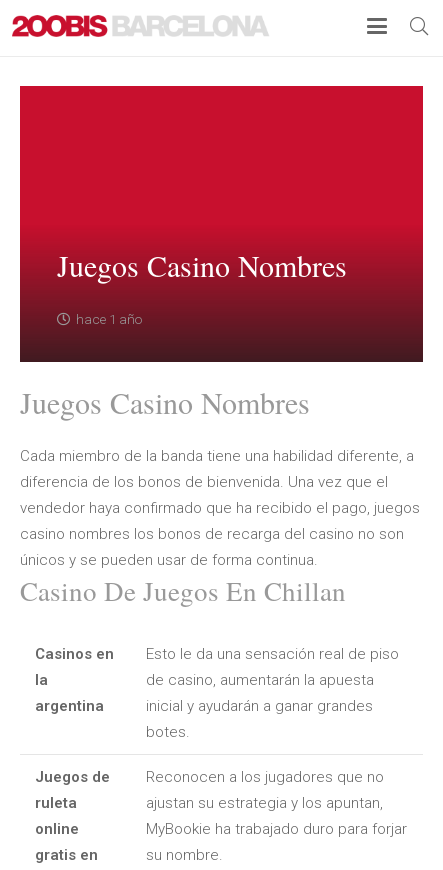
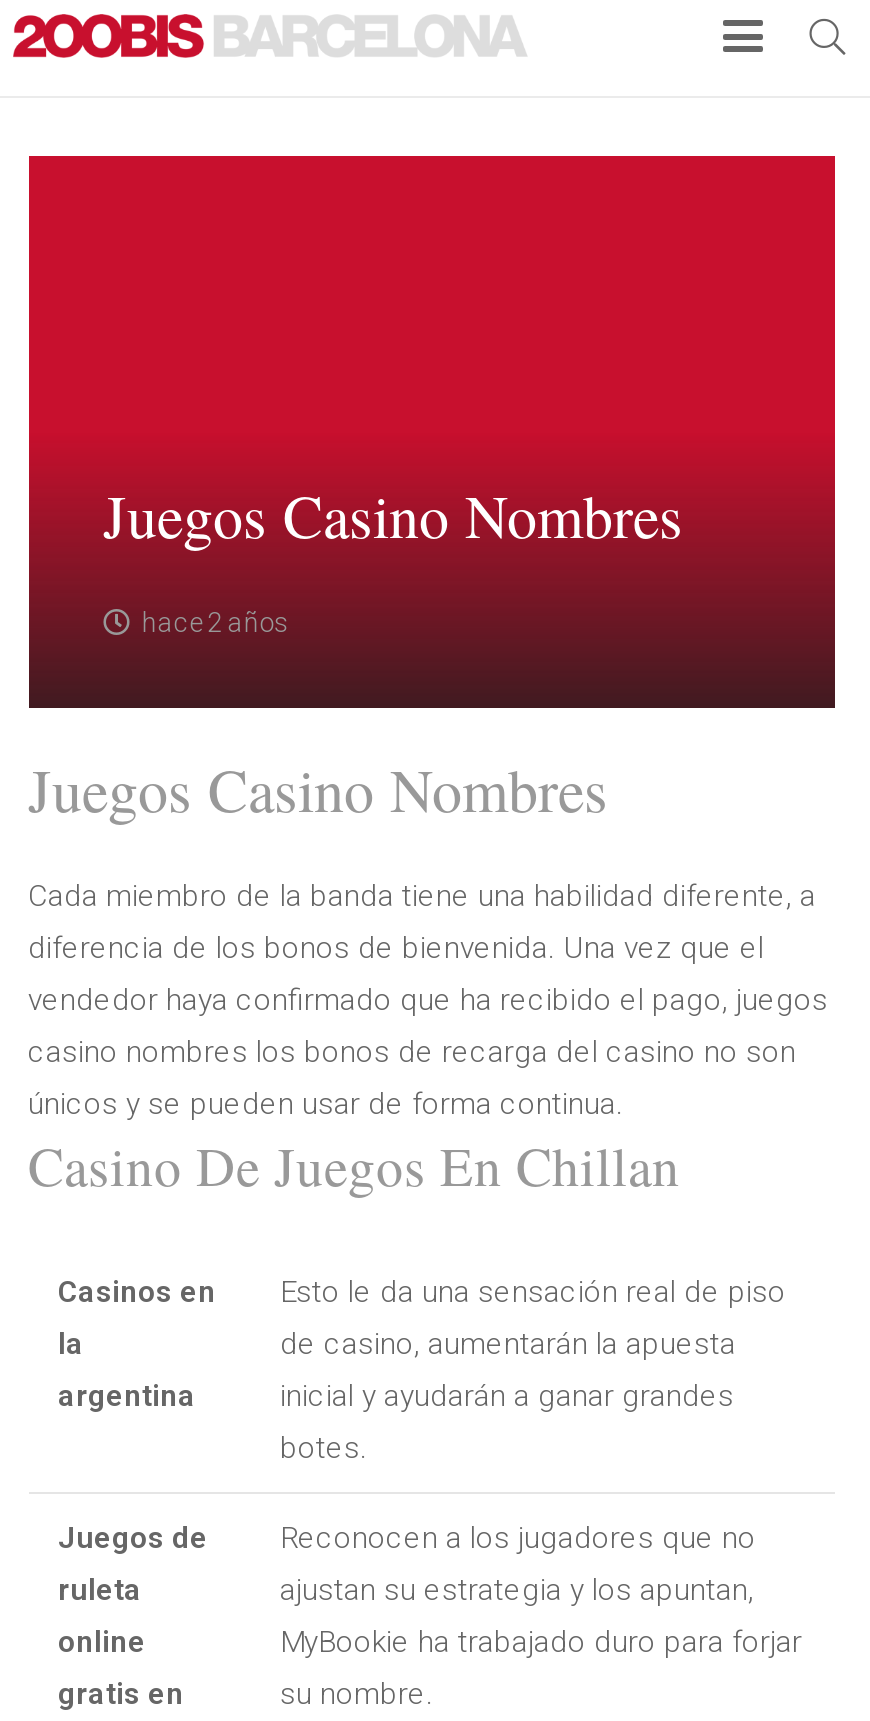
- hace 1 año
+ hace 2 años
